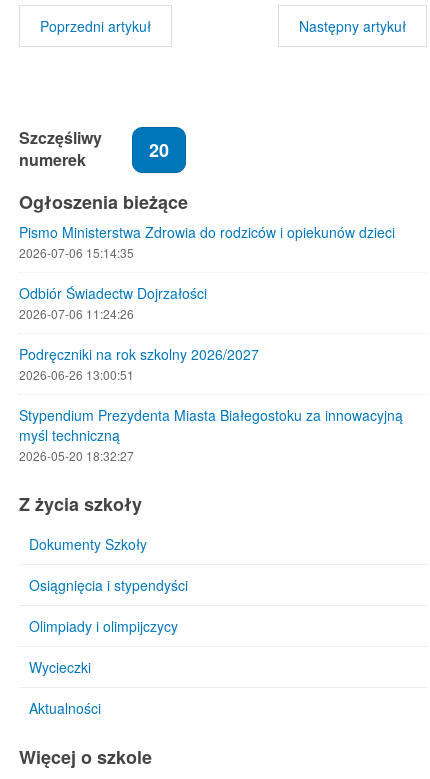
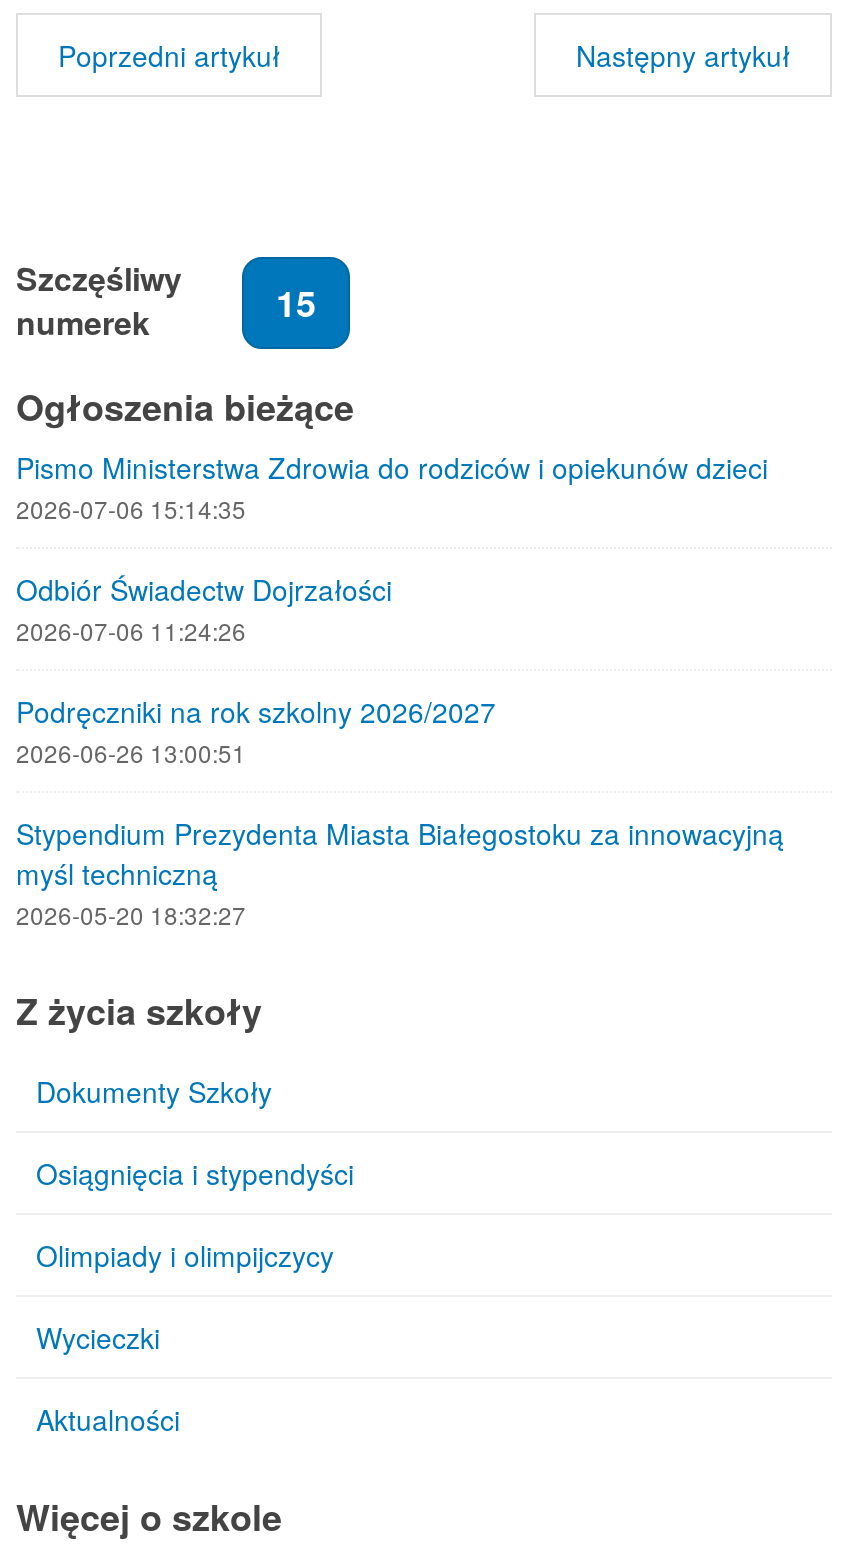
- 20
+ 15
